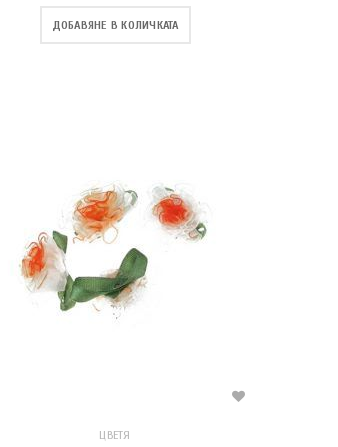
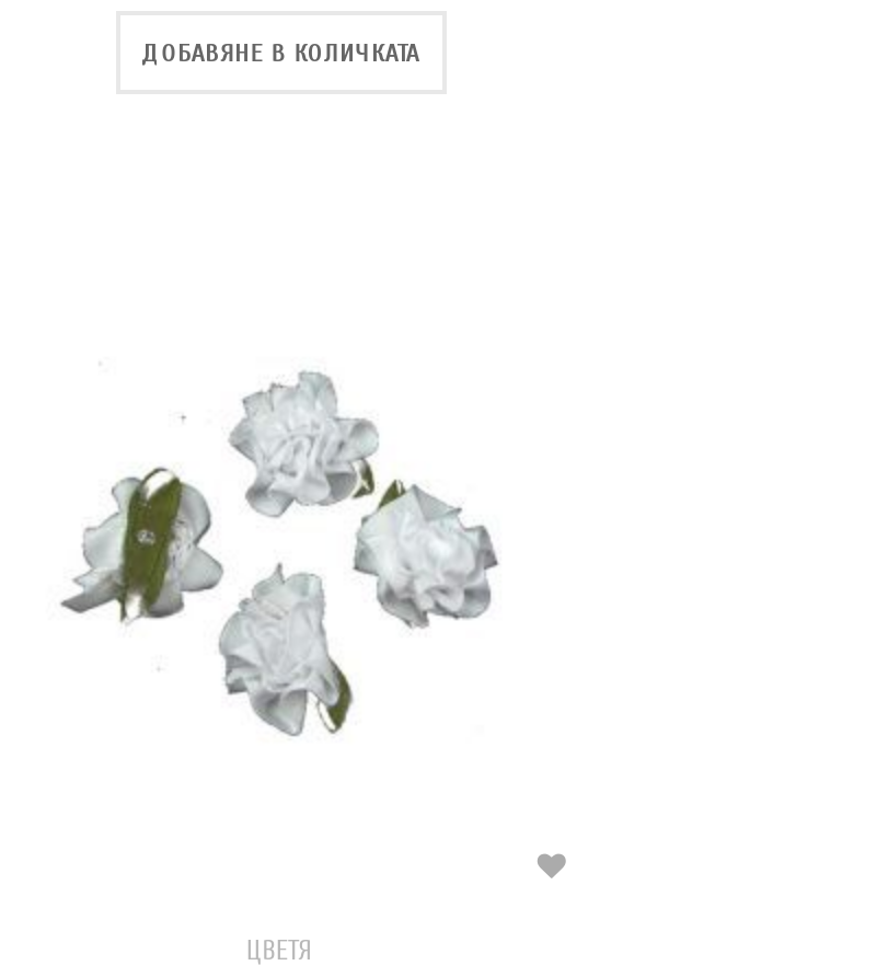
- [image]
+ [image]
